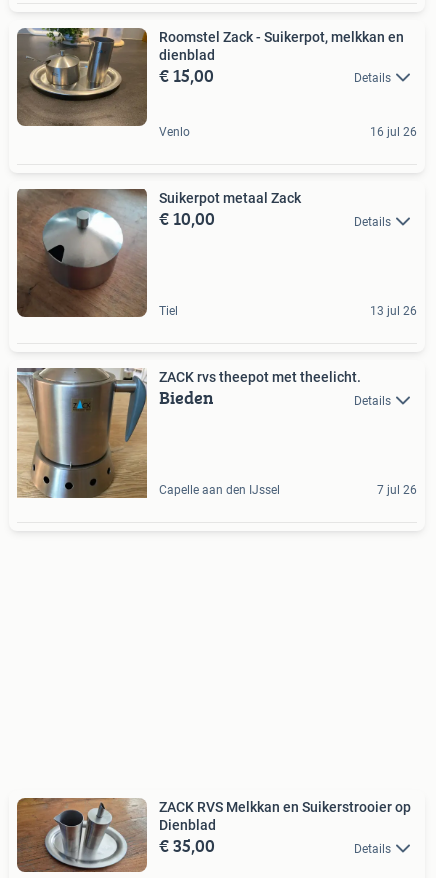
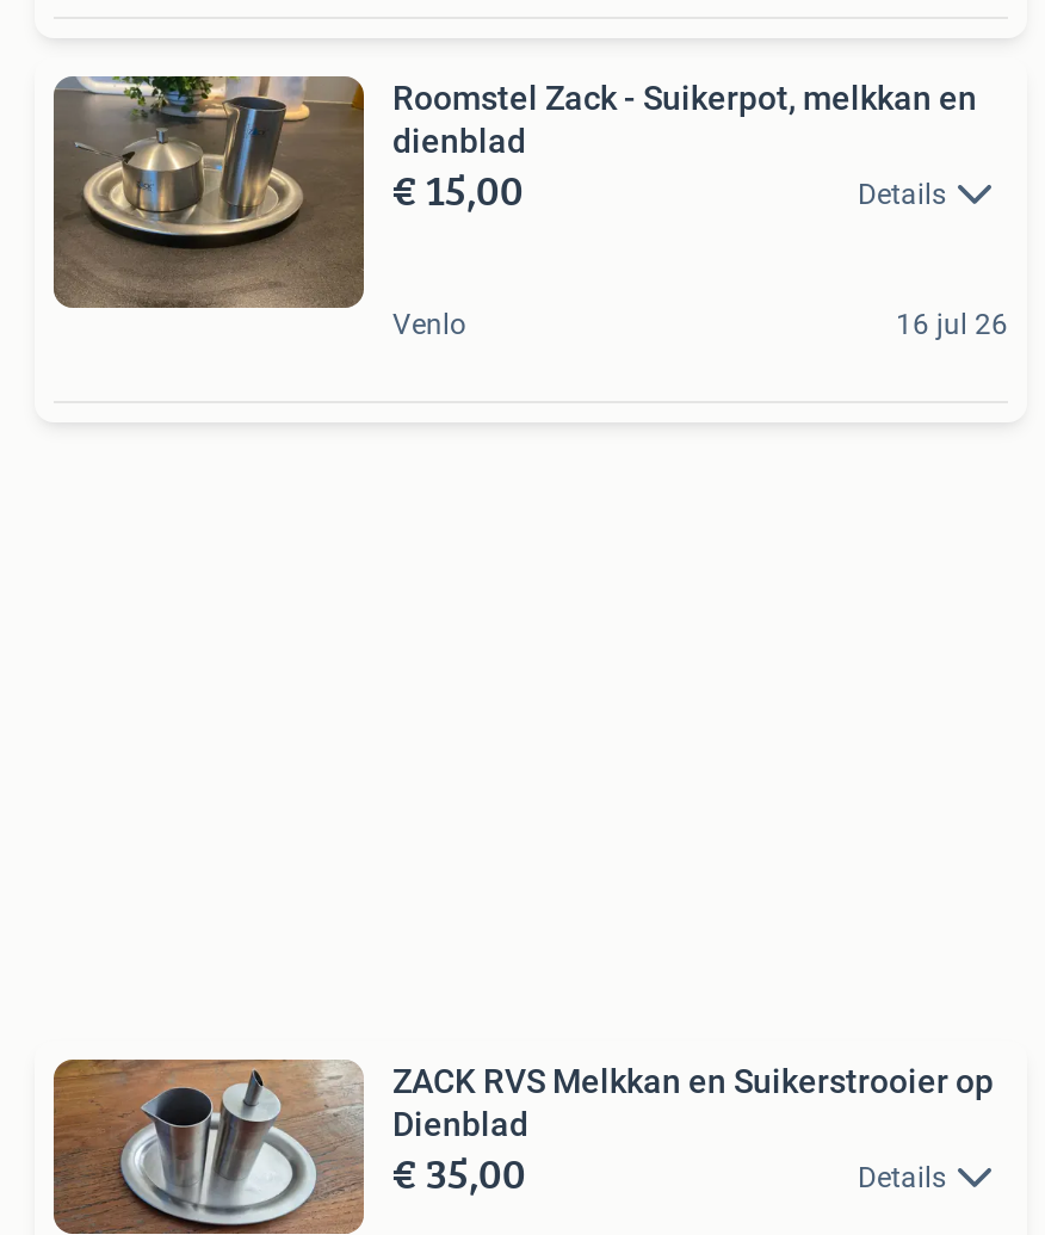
- [image]
- Suikerpot metaal Zack
- € 10,00
- Details

- Tiel
- 13 jul 26

- [image]
- ZACK rvs theepot met theelicht.
- Bieden
- Details

- Capelle aan den IJssel
- 7 jul 26
